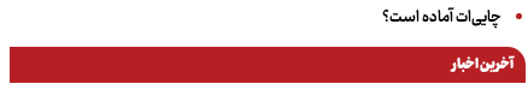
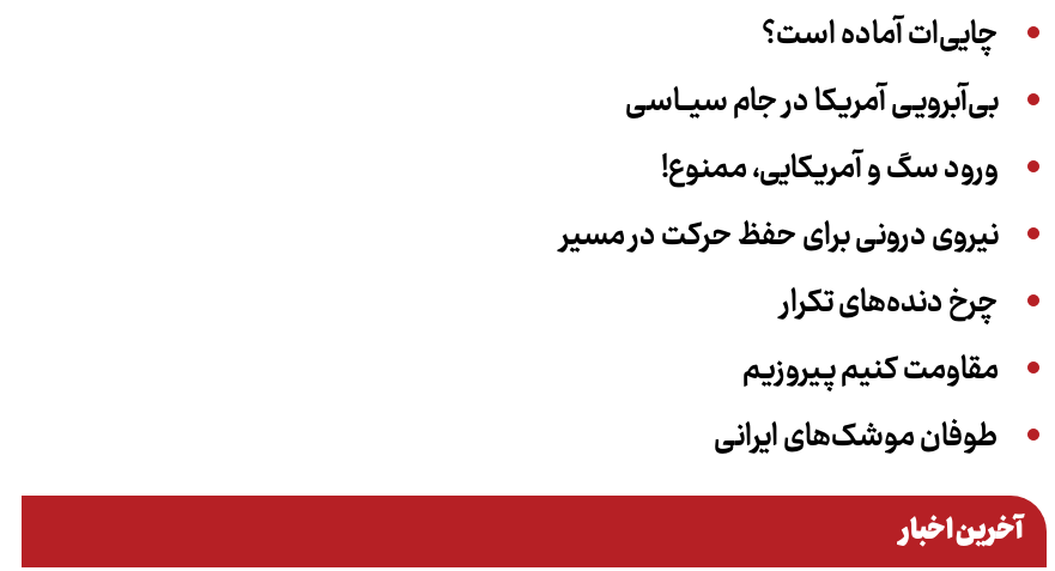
+ بی‌آبرویـی آمریکا در جام سیــاسی
+ ورود سگ و آمریکایی، ممنوع!
+ نیروی درونی برای حفظ حرکت در مسیر
+ چرخ دنده‌های تکرار
+ مقاومت کنیم پـیروزیم
+ طوفان موشک‌های ایرانی
